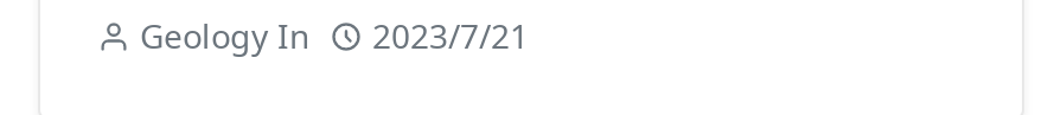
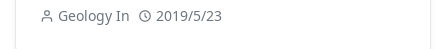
- Geology In 2023/7/21
+ Geology In 2019/5/23
